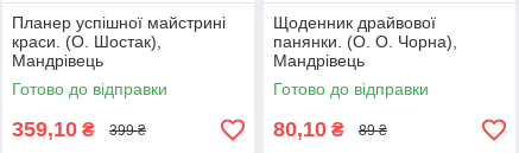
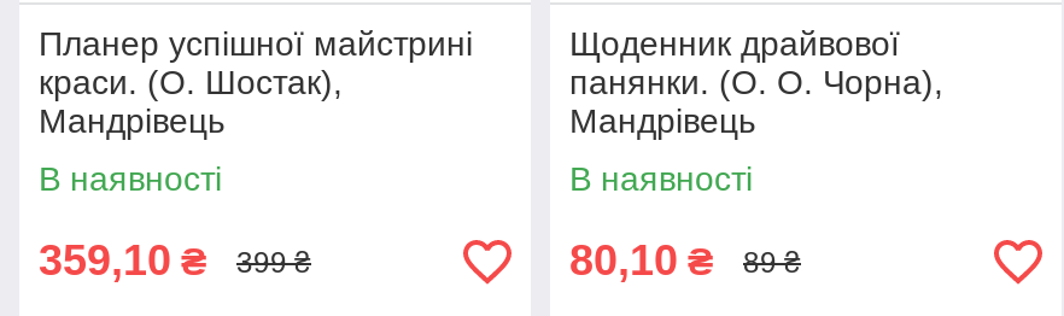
- Готово до відправки
+ В наявності

- Готово до відправки
+ В наявності
